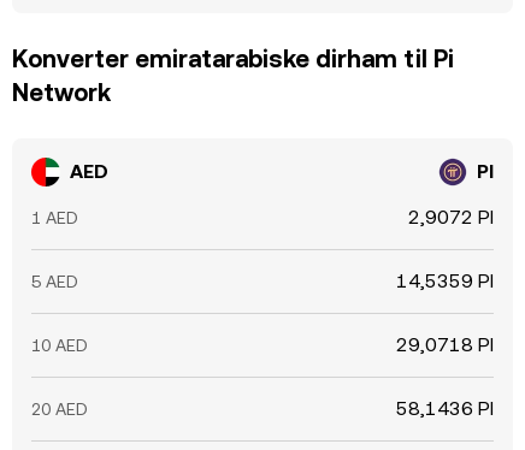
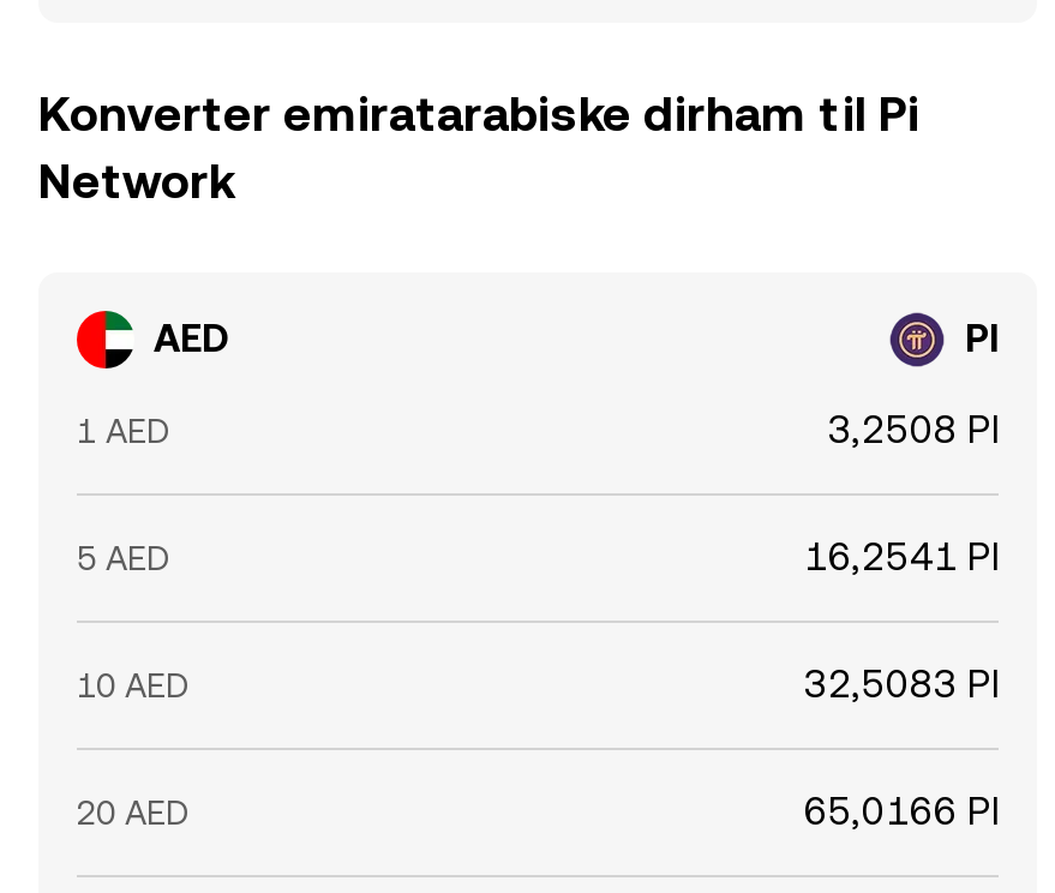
- 2,9072 PI
+ 3,2508 PI

- 14,5359 PI
+ 16,2541 PI

- 29,0718 PI
+ 32,5083 PI

- 58,1436 PI
+ 65,0166 PI
